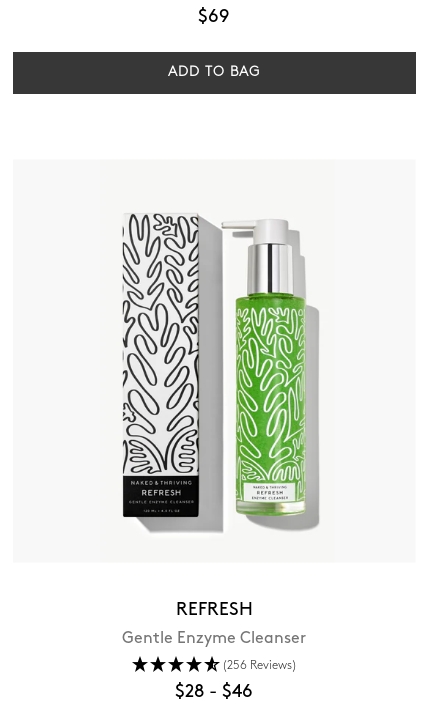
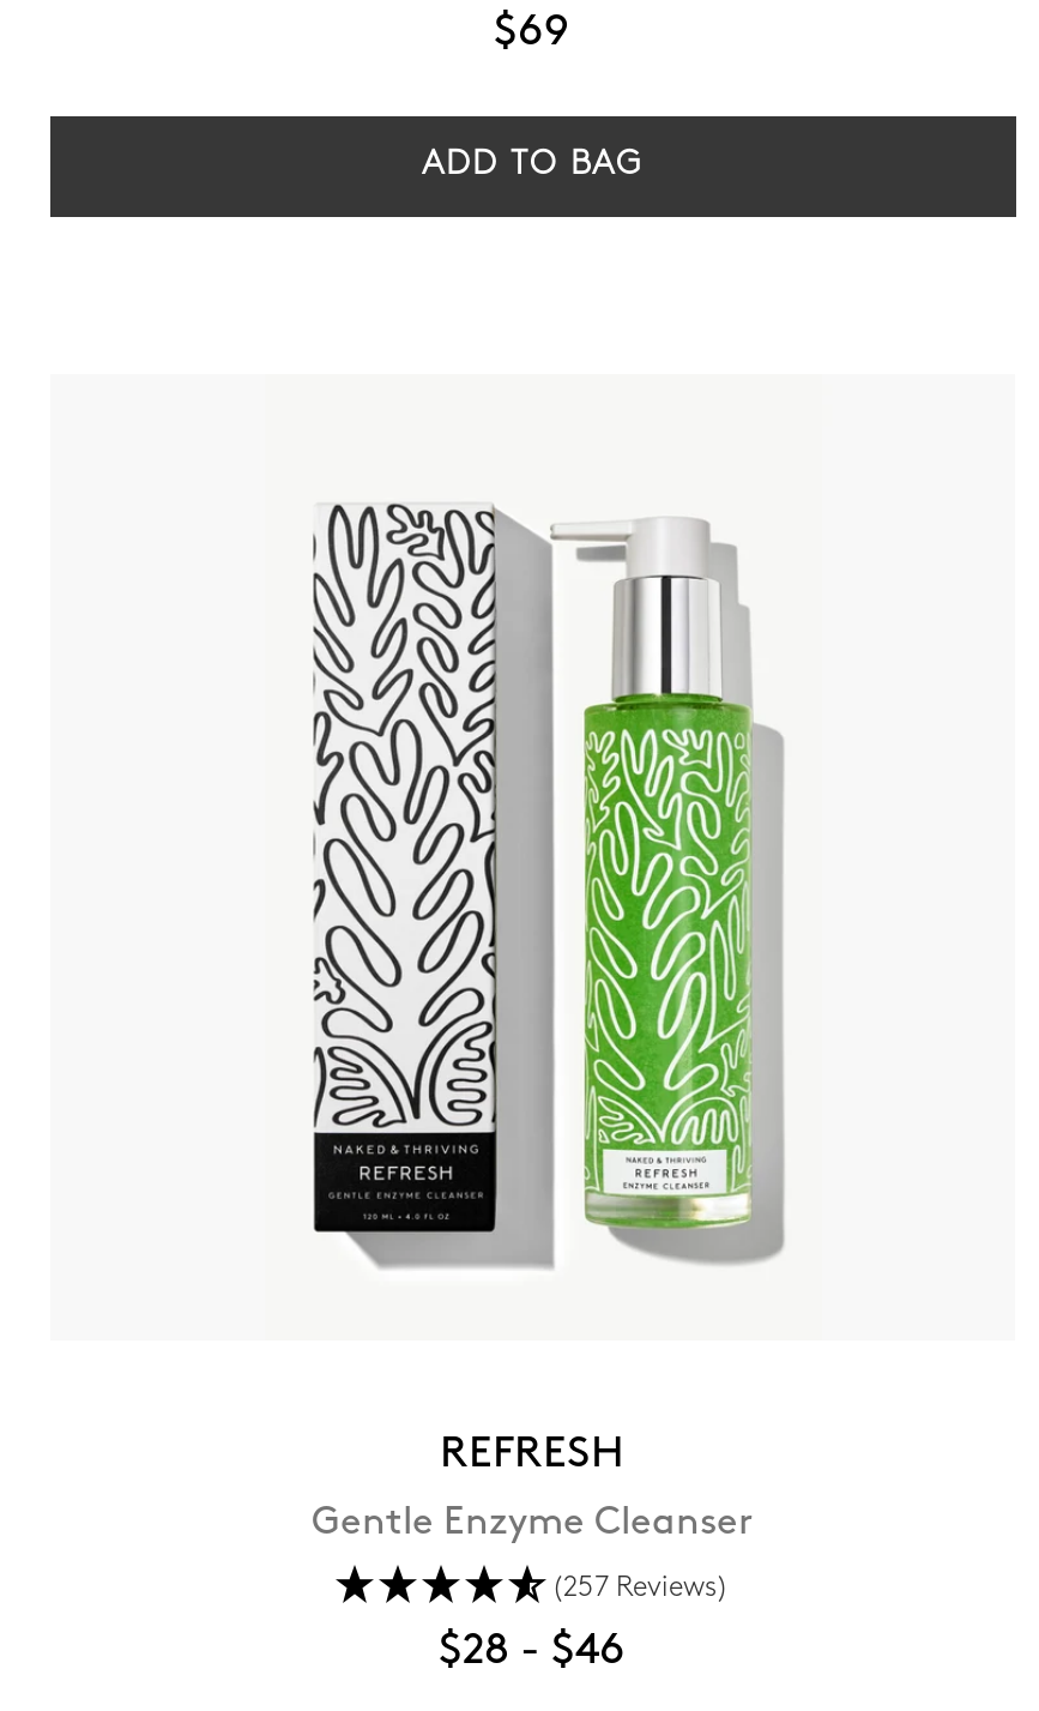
- (256 Reviews)
+ (257 Reviews)
